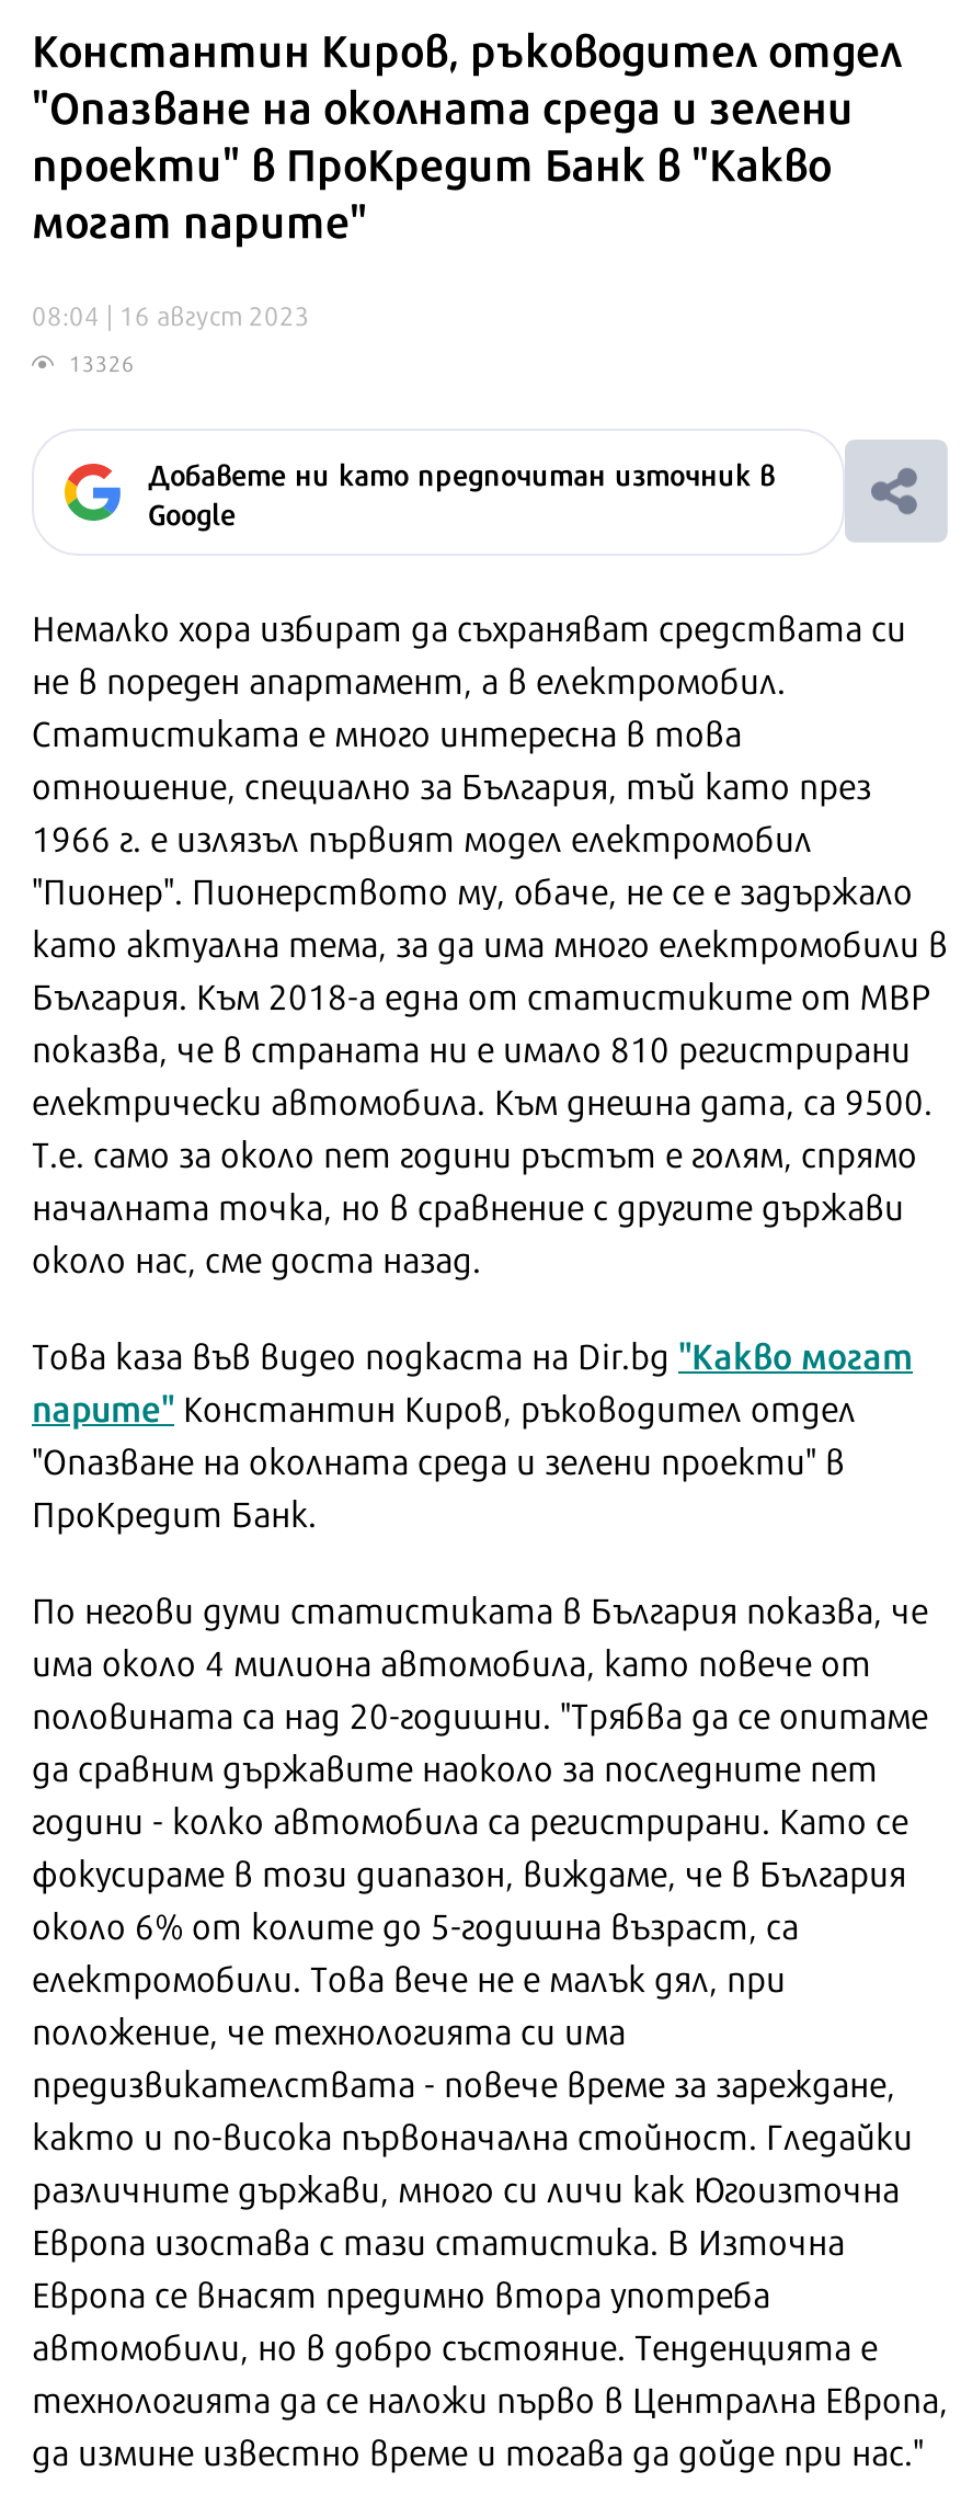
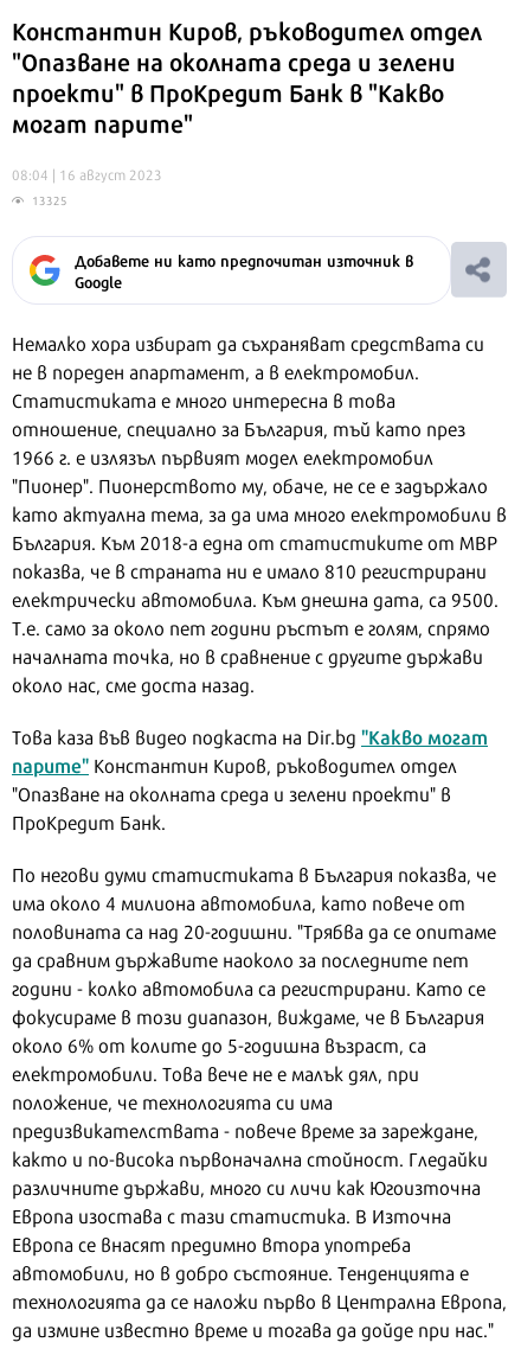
- 13326
+ 13325
